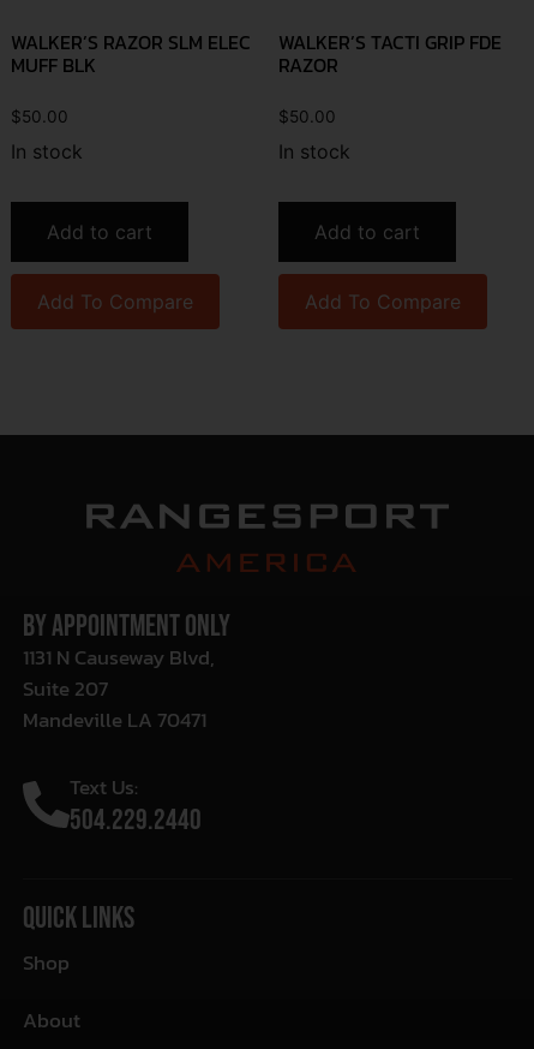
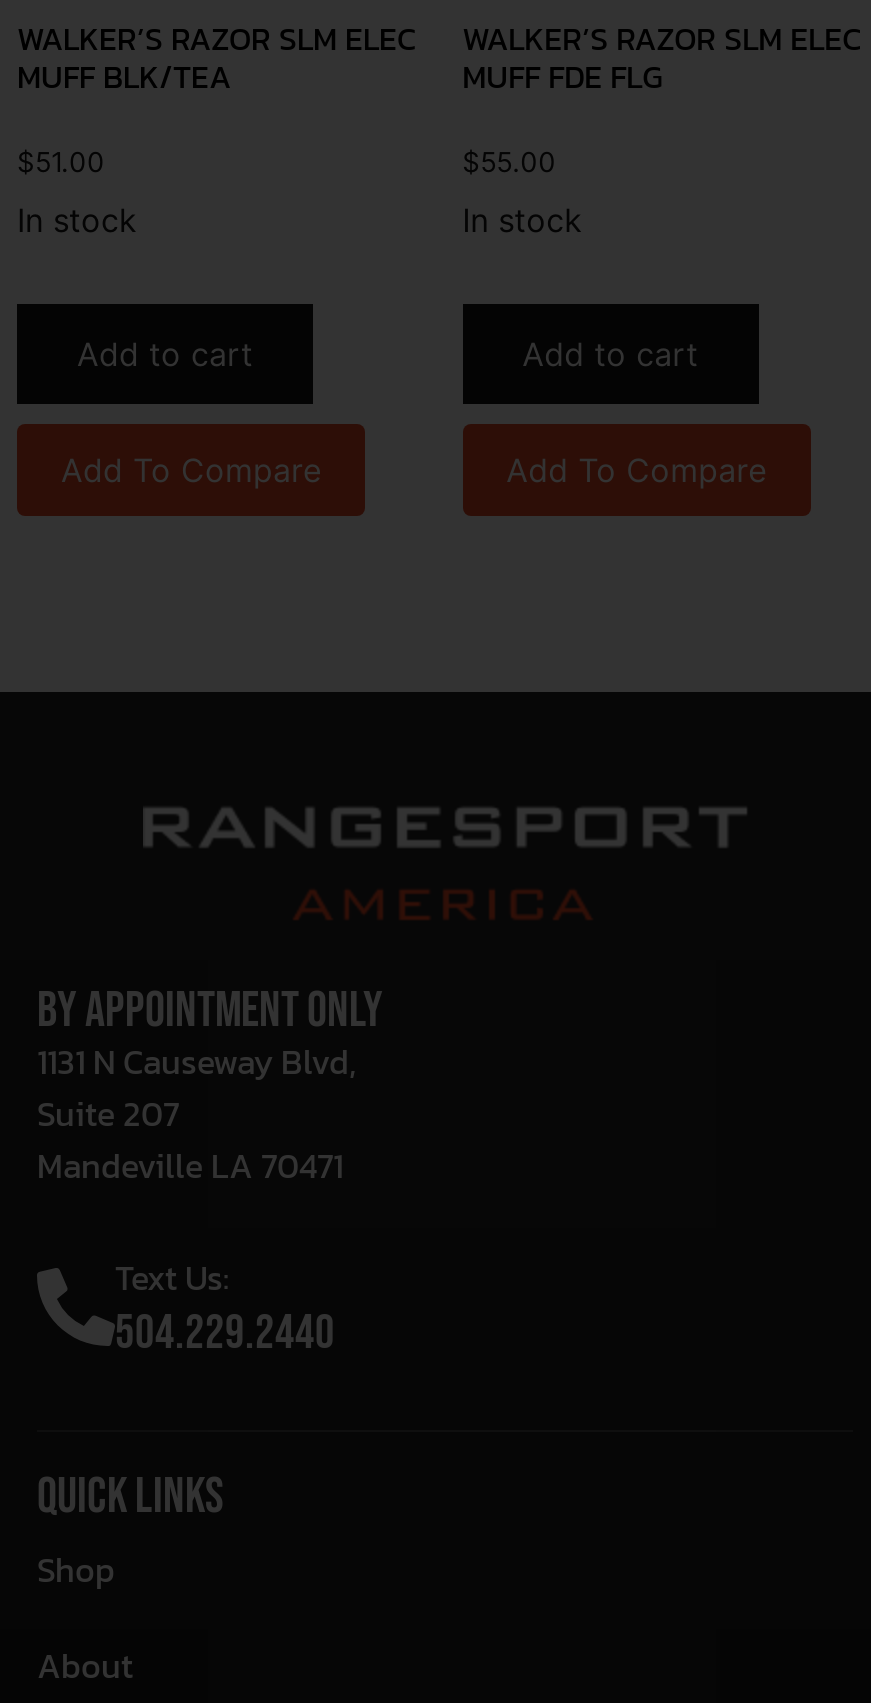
- WALKER’S TACTI GRIP FDE
- RAZOR
+ WALKER’S RAZOR SLM ELEC
+ MUFF FDE FLG

- MUFF BLK
+ MUFF BLK/TEA

- $50.00
+ $51.00

- $50.00
+ $55.00
